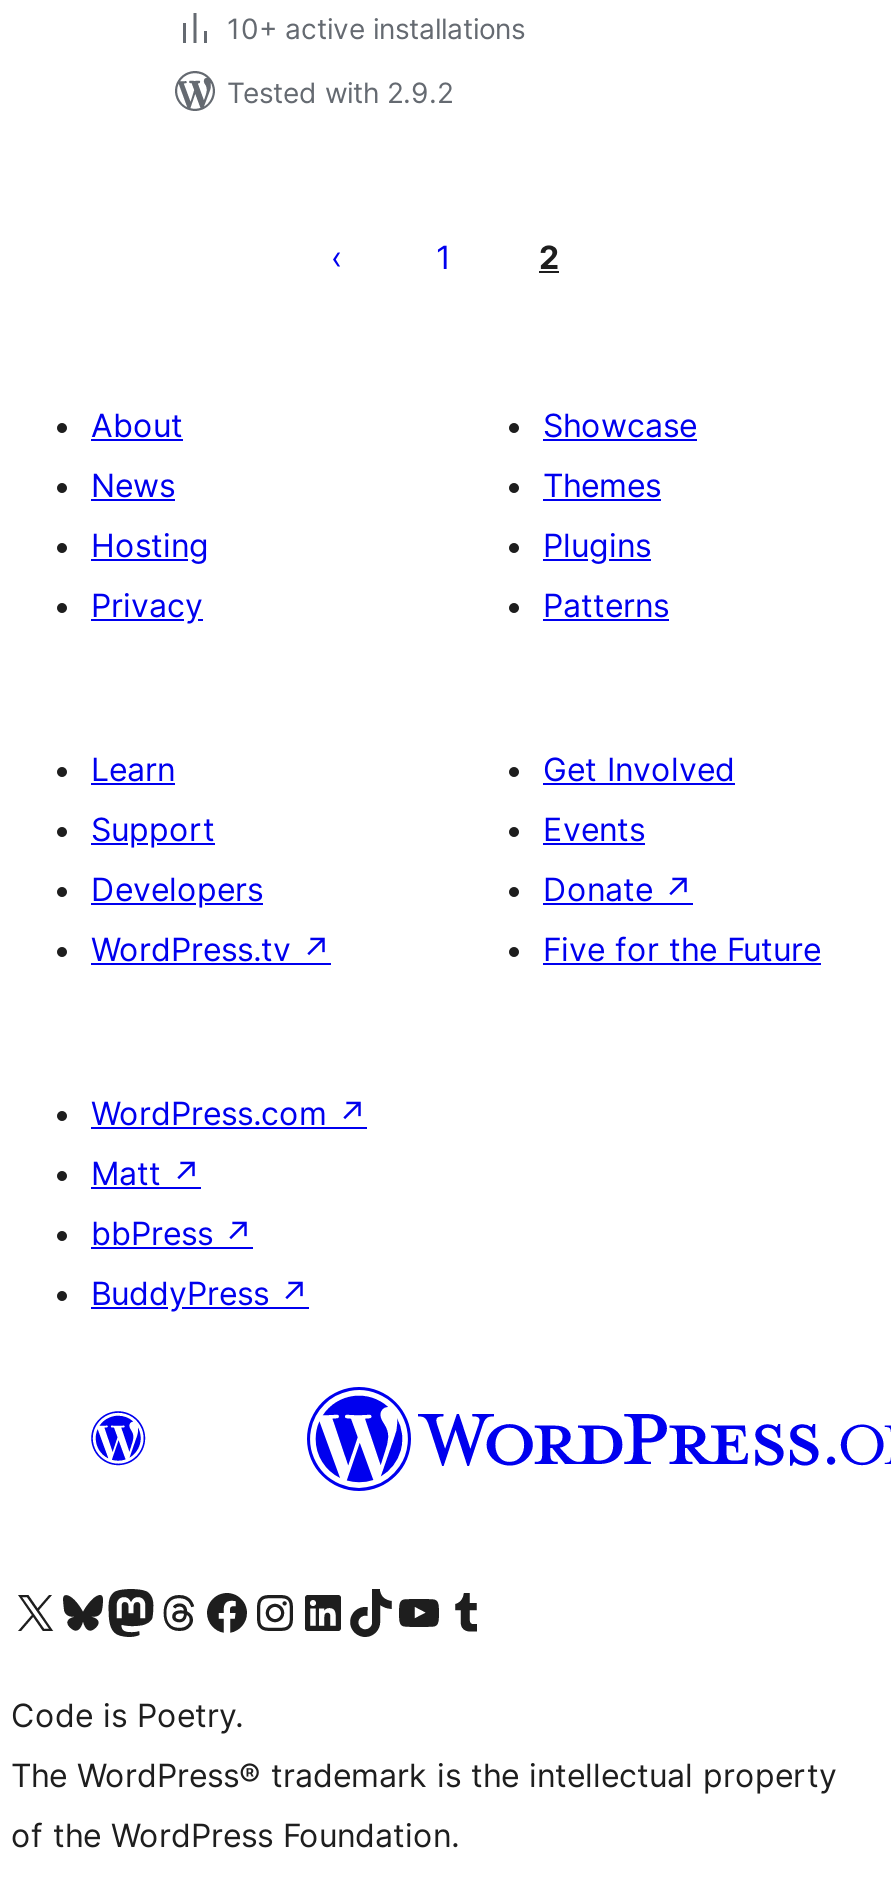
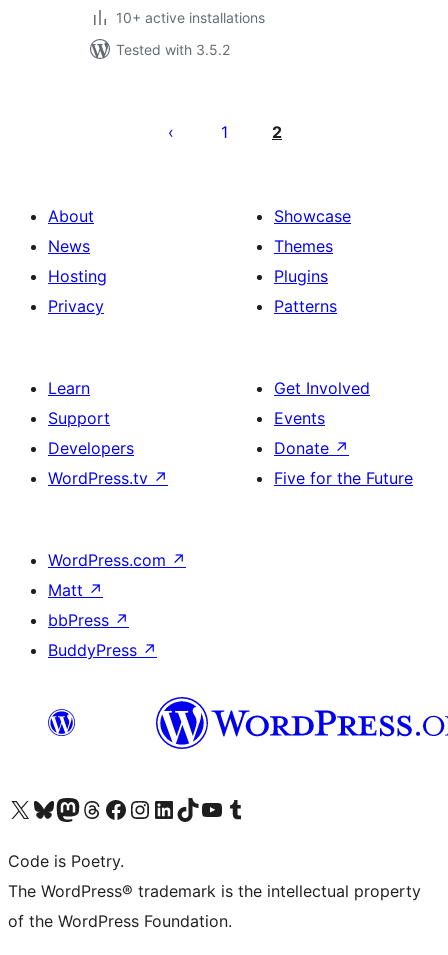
- Tested with 2.9.2
+ Tested with 3.5.2
